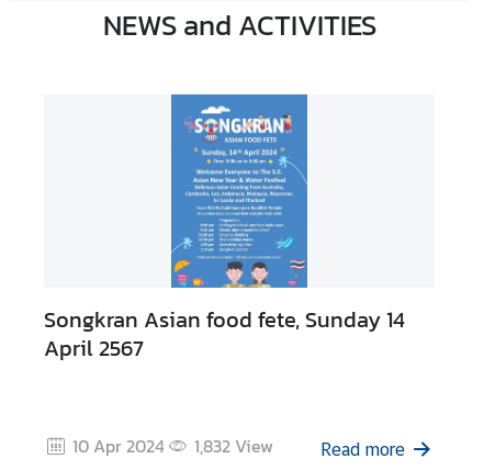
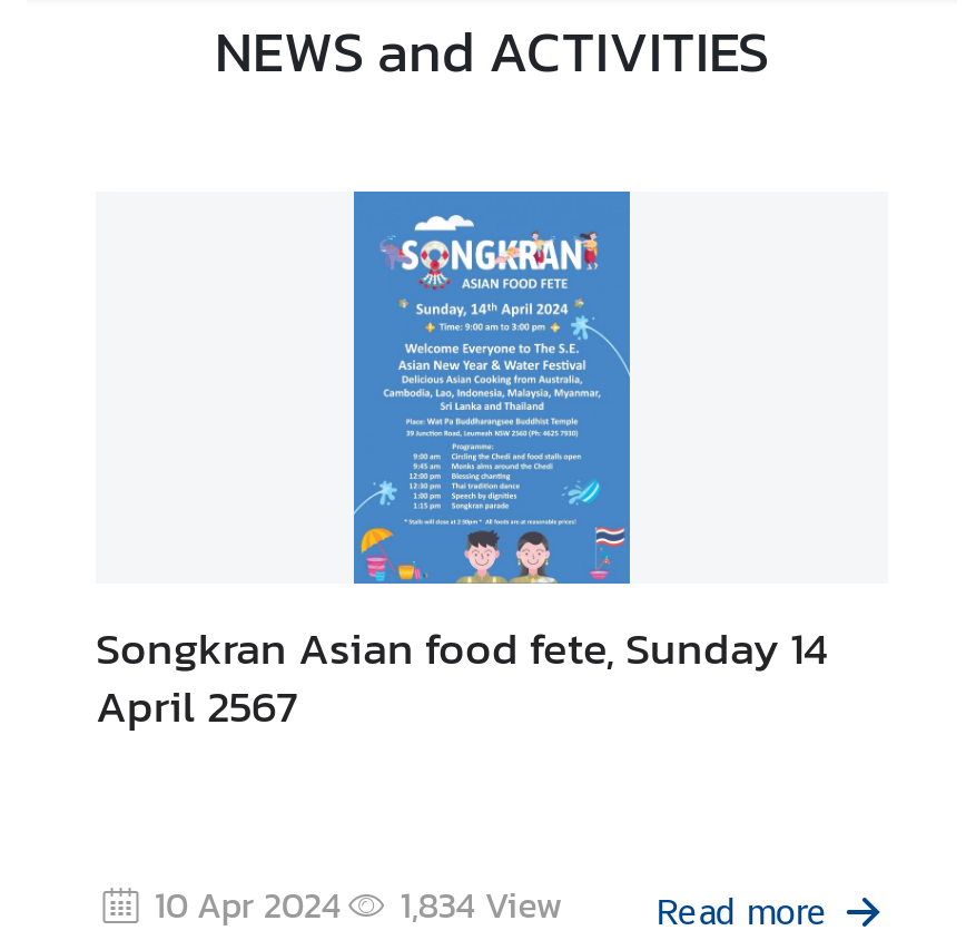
- 10 Apr 2024 1,832 View
+ 10 Apr 2024 1,834 View
